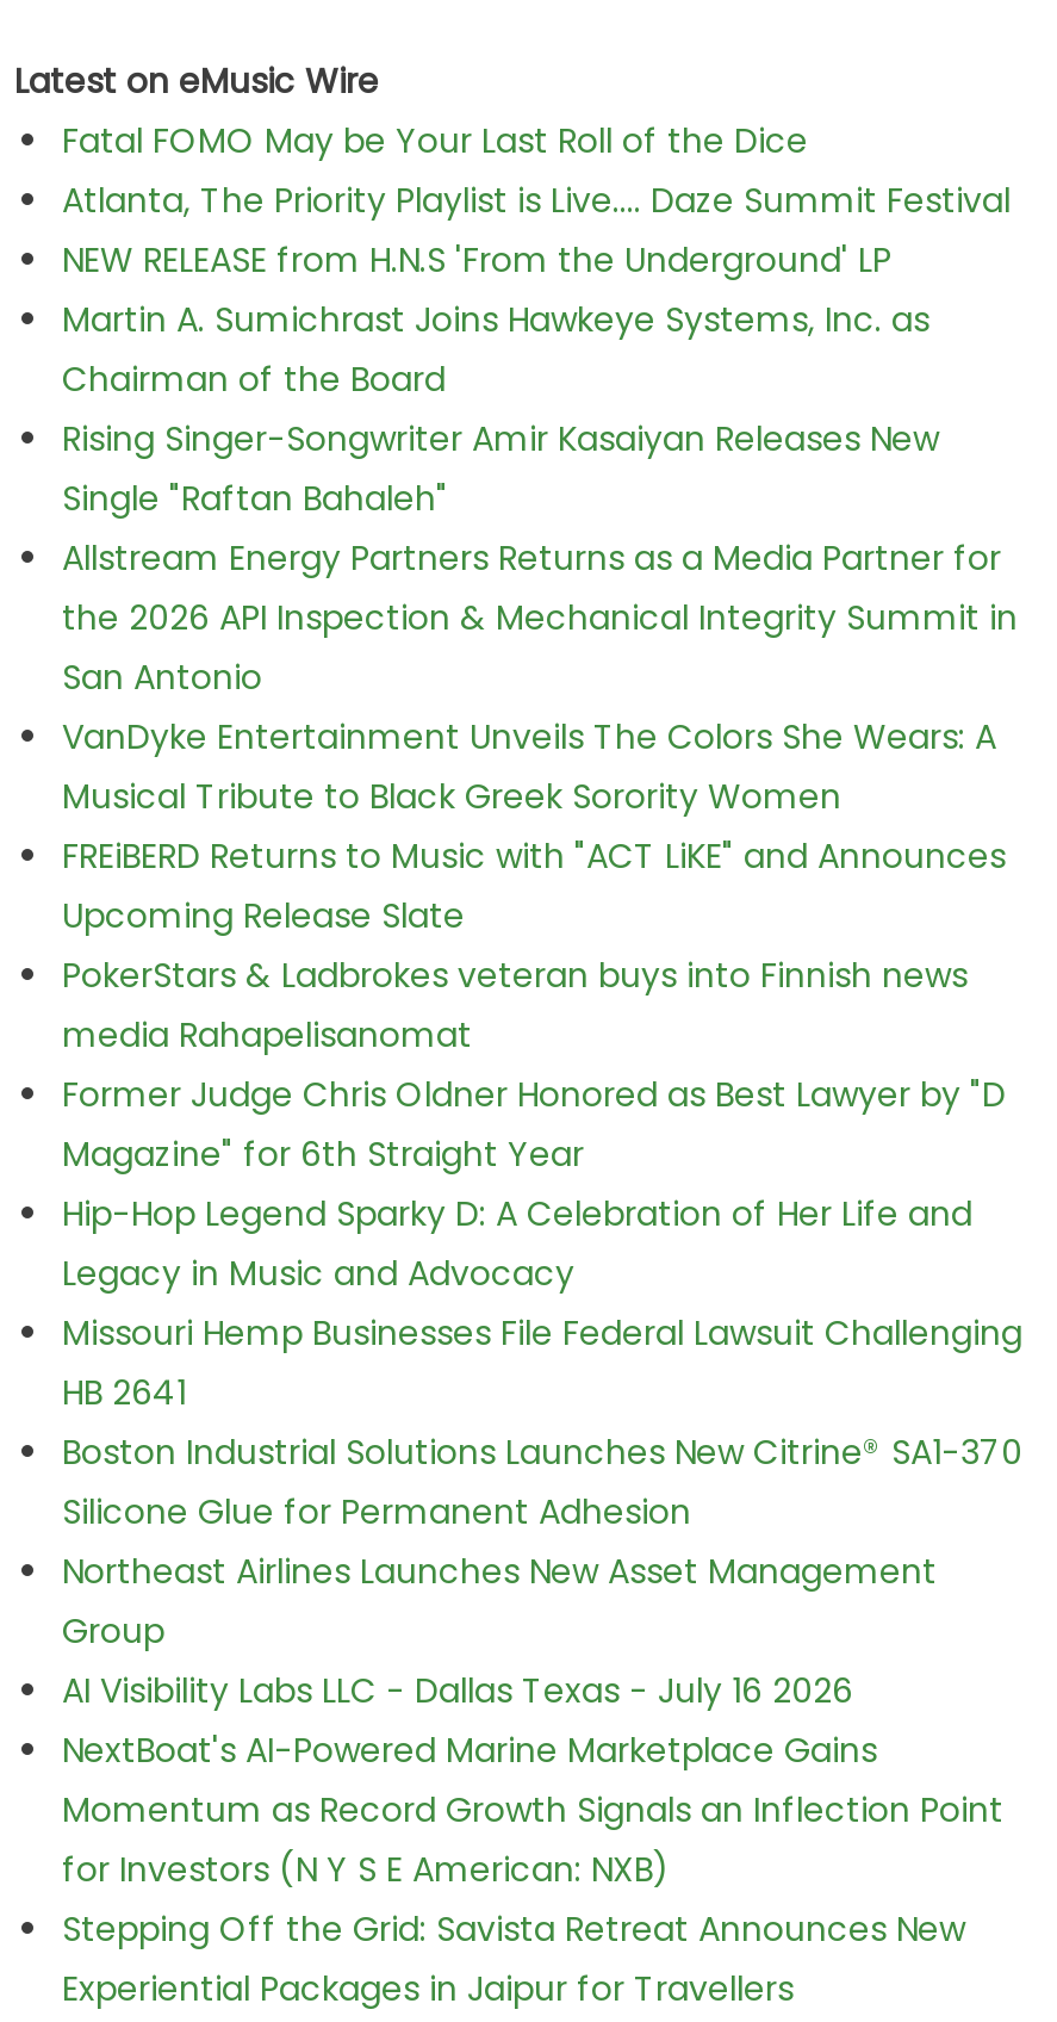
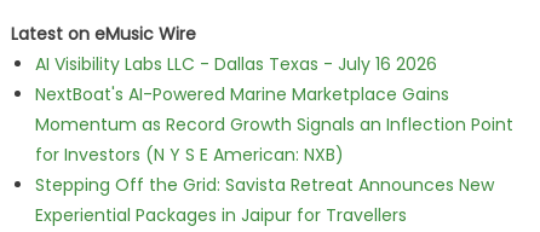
- Fatal FOMO May be Your Last Roll of the Dice
- Atlanta, The Priority Playlist is Live.... Daze Summit Festival
- NEW RELEASE from H.N.S 'From the Underground' LP
- Martin A. Sumichrast Joins Hawkeye Systems, Inc. as
- Chairman of the Board
- Rising Singer-Songwriter Amir Kasaiyan Releases New
- Single "Raftan Bahaleh"
- Allstream Energy Partners Returns as a Media Partner for
- the 2026 API Inspection & Mechanical Integrity Summit in
- San Antonio
- VanDyke Entertainment Unveils The Colors She Wears: A
- Musical Tribute to Black Greek Sorority Women
- FREiBERD Returns to Music with "ACT LiKE" and Announces
- Upcoming Release Slate
- PokerStars & Ladbrokes veteran buys into Finnish news
- media Rahapelisanomat
- Former Judge Chris Oldner Honored as Best Lawyer by "D
- Magazine" for 6th Straight Year
- Hip-Hop Legend Sparky D: A Celebration of Her Life and
- Legacy in Music and Advocacy
- Missouri Hemp Businesses File Federal Lawsuit Challenging
- HB 2641
- Boston Industrial Solutions Launches New Citrine® SA1-370
- Silicone Glue for Permanent Adhesion
- Northeast Airlines Launches New Asset Management
- Group
